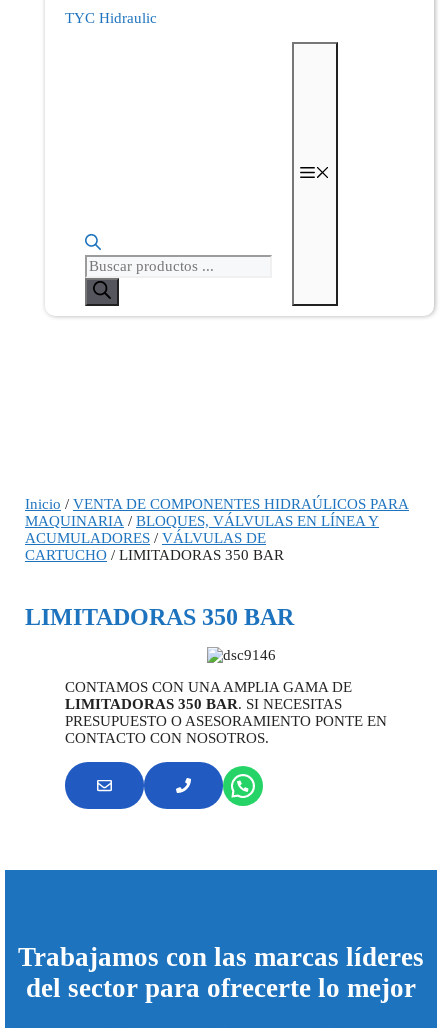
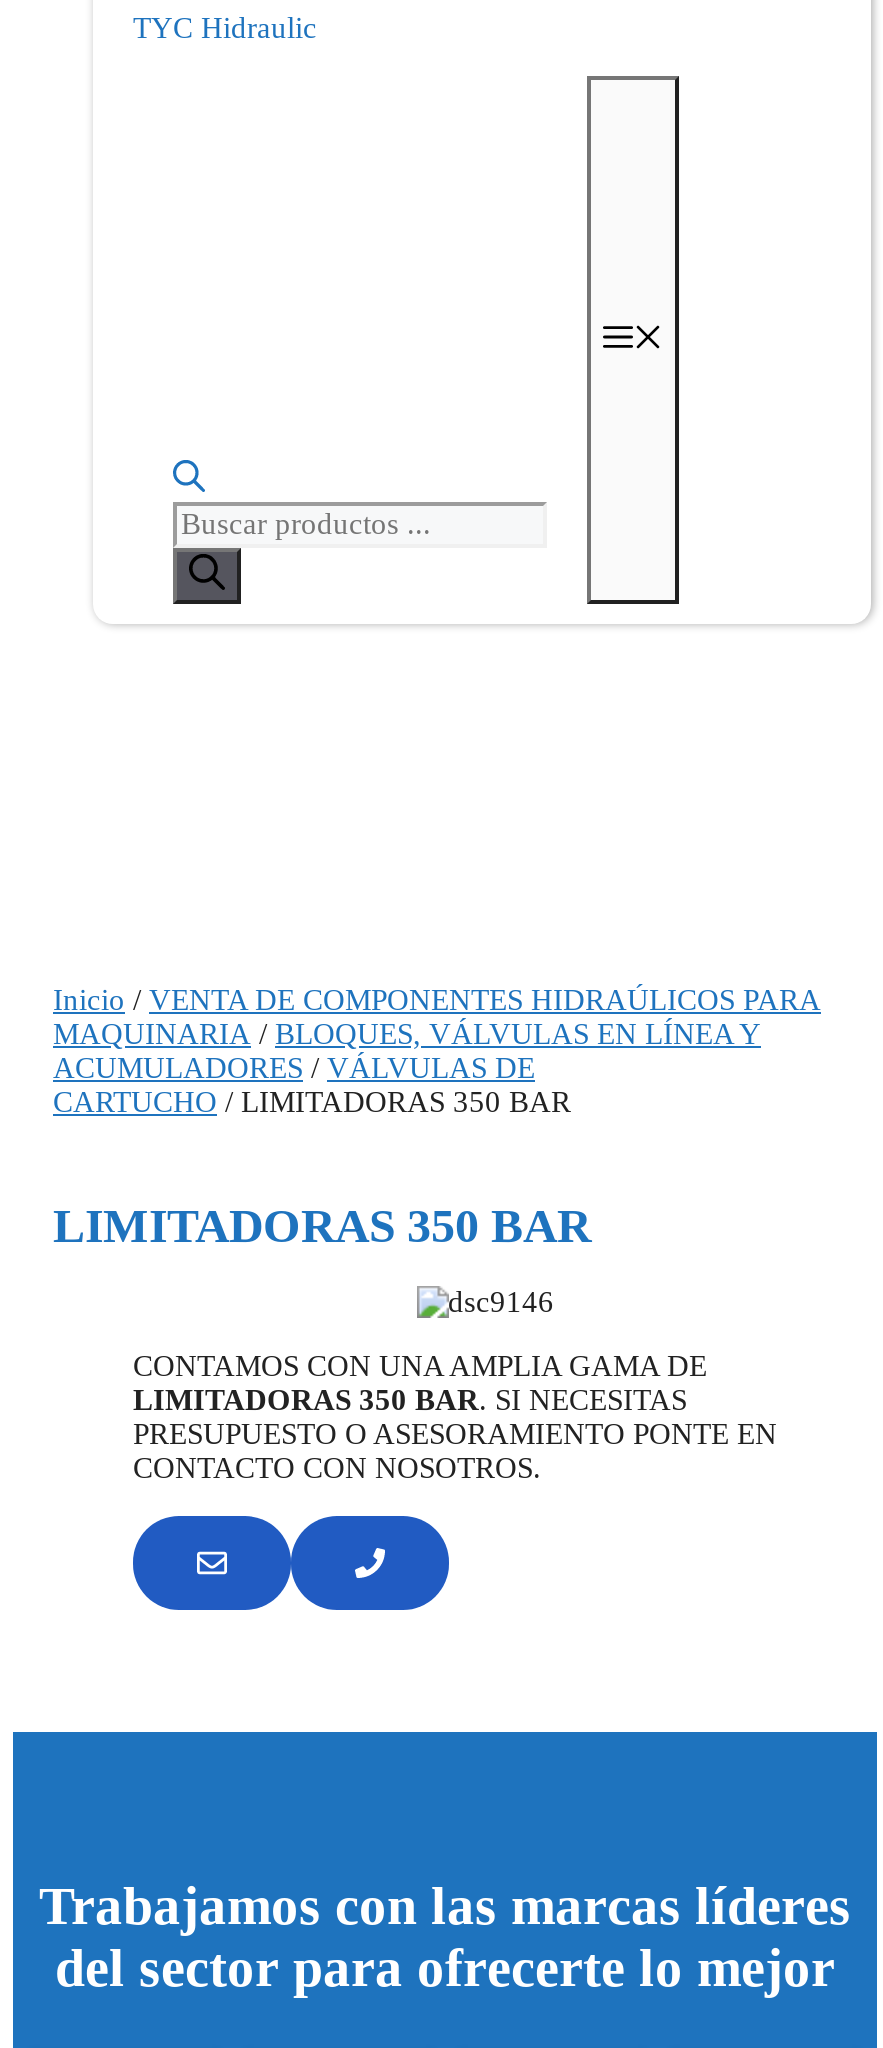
- [image]
